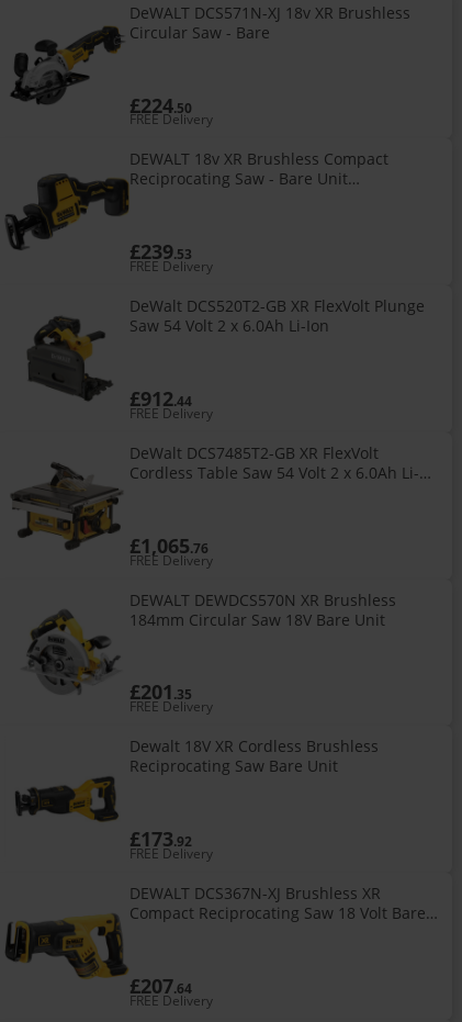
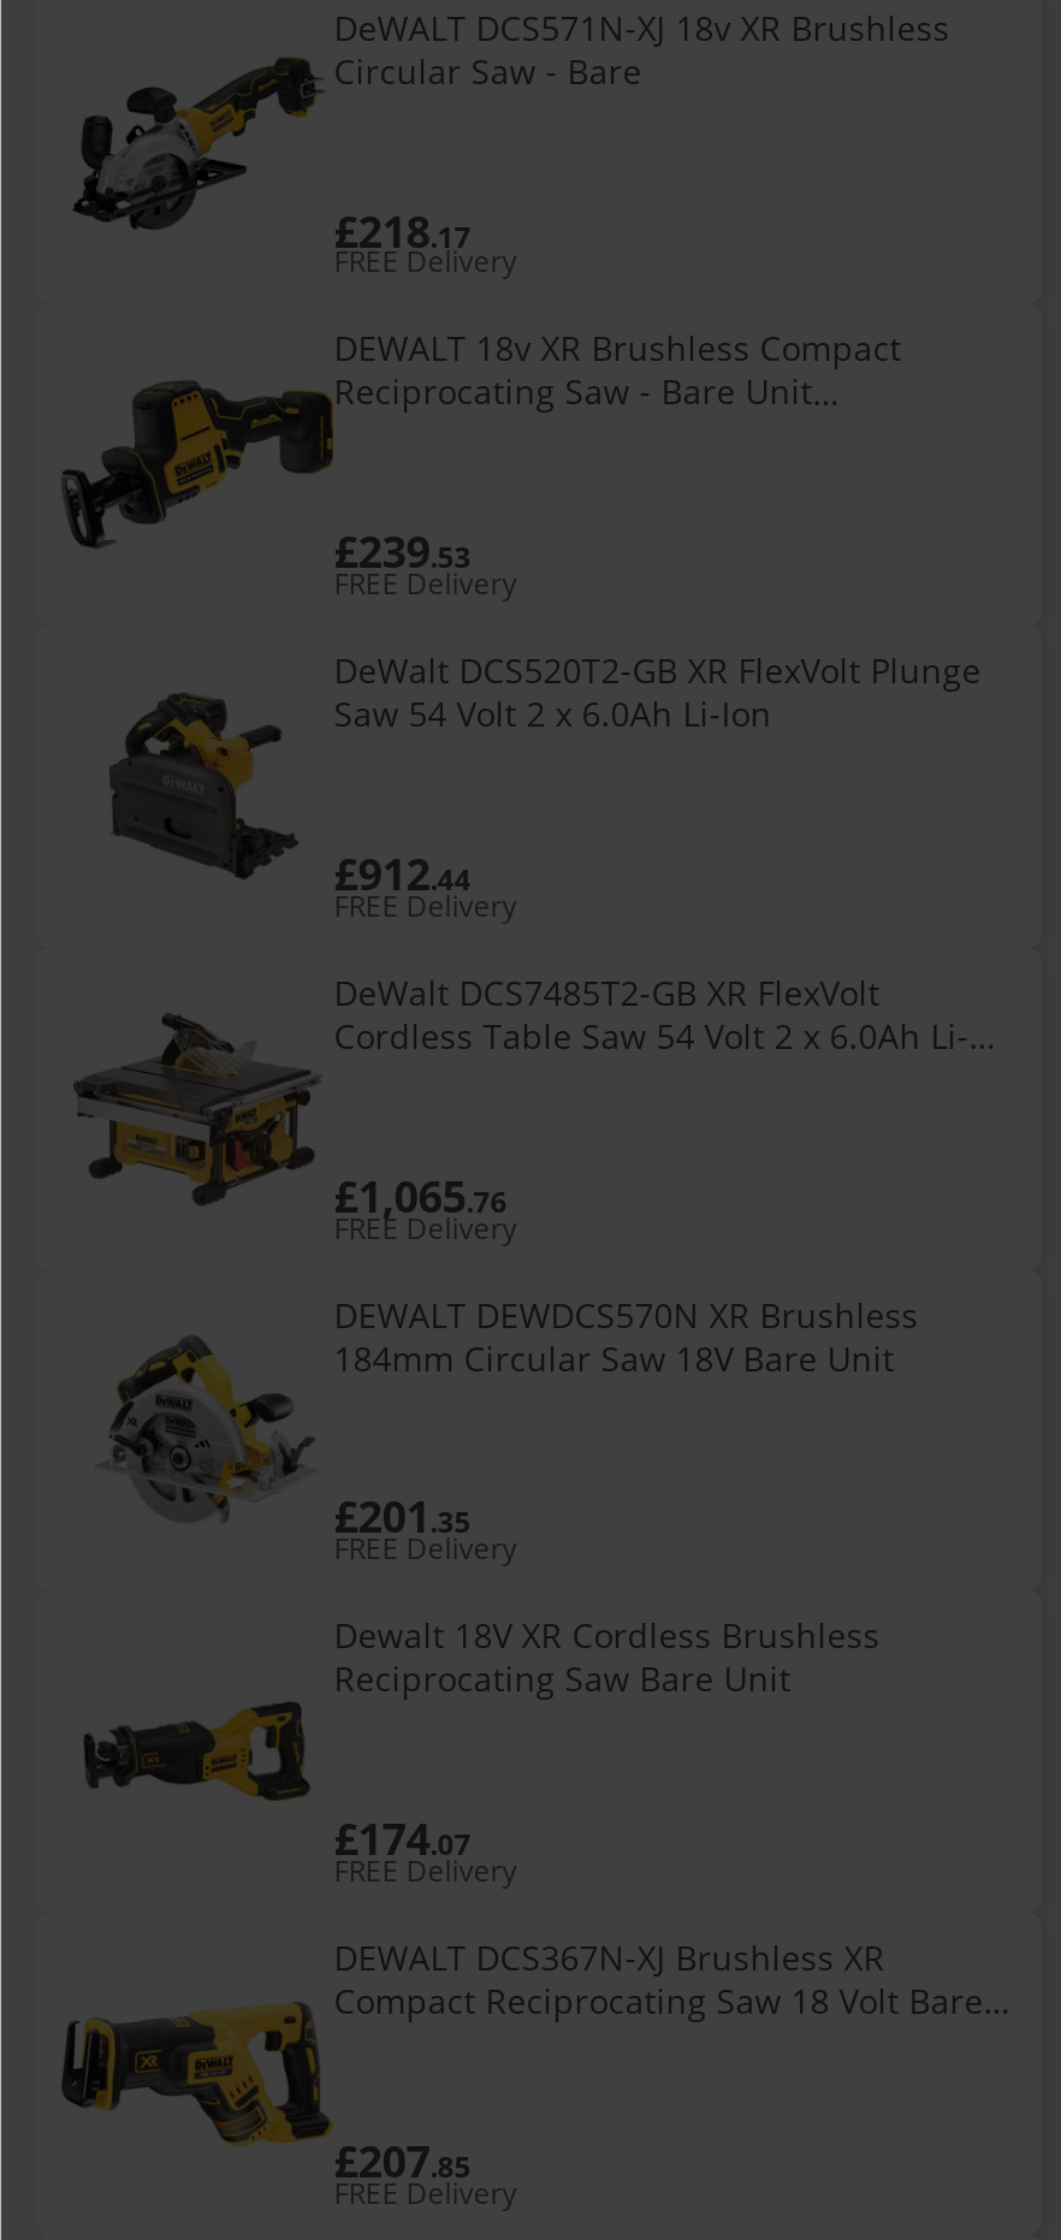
- £224.50
+ £218.17

- £173.92
+ £174.07

- £207.64
+ £207.85
